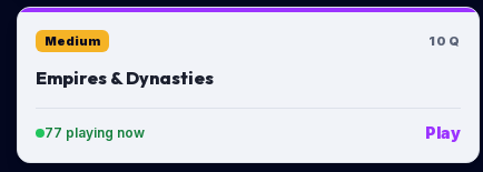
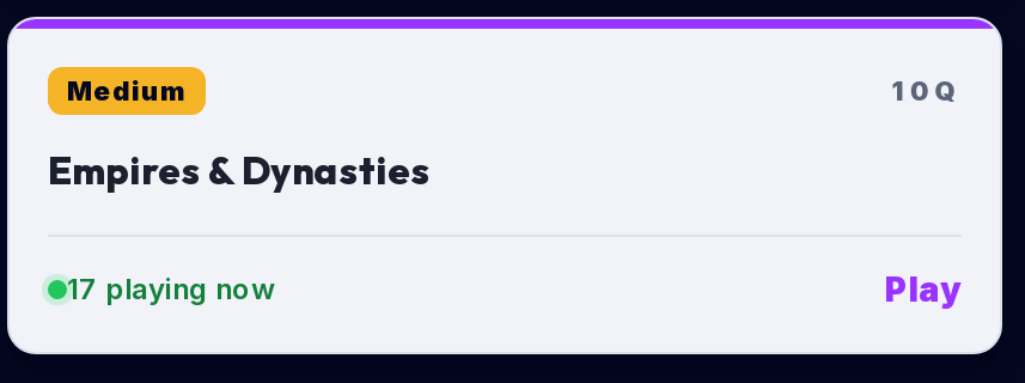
- 77 playing now
+ 17 playing now
